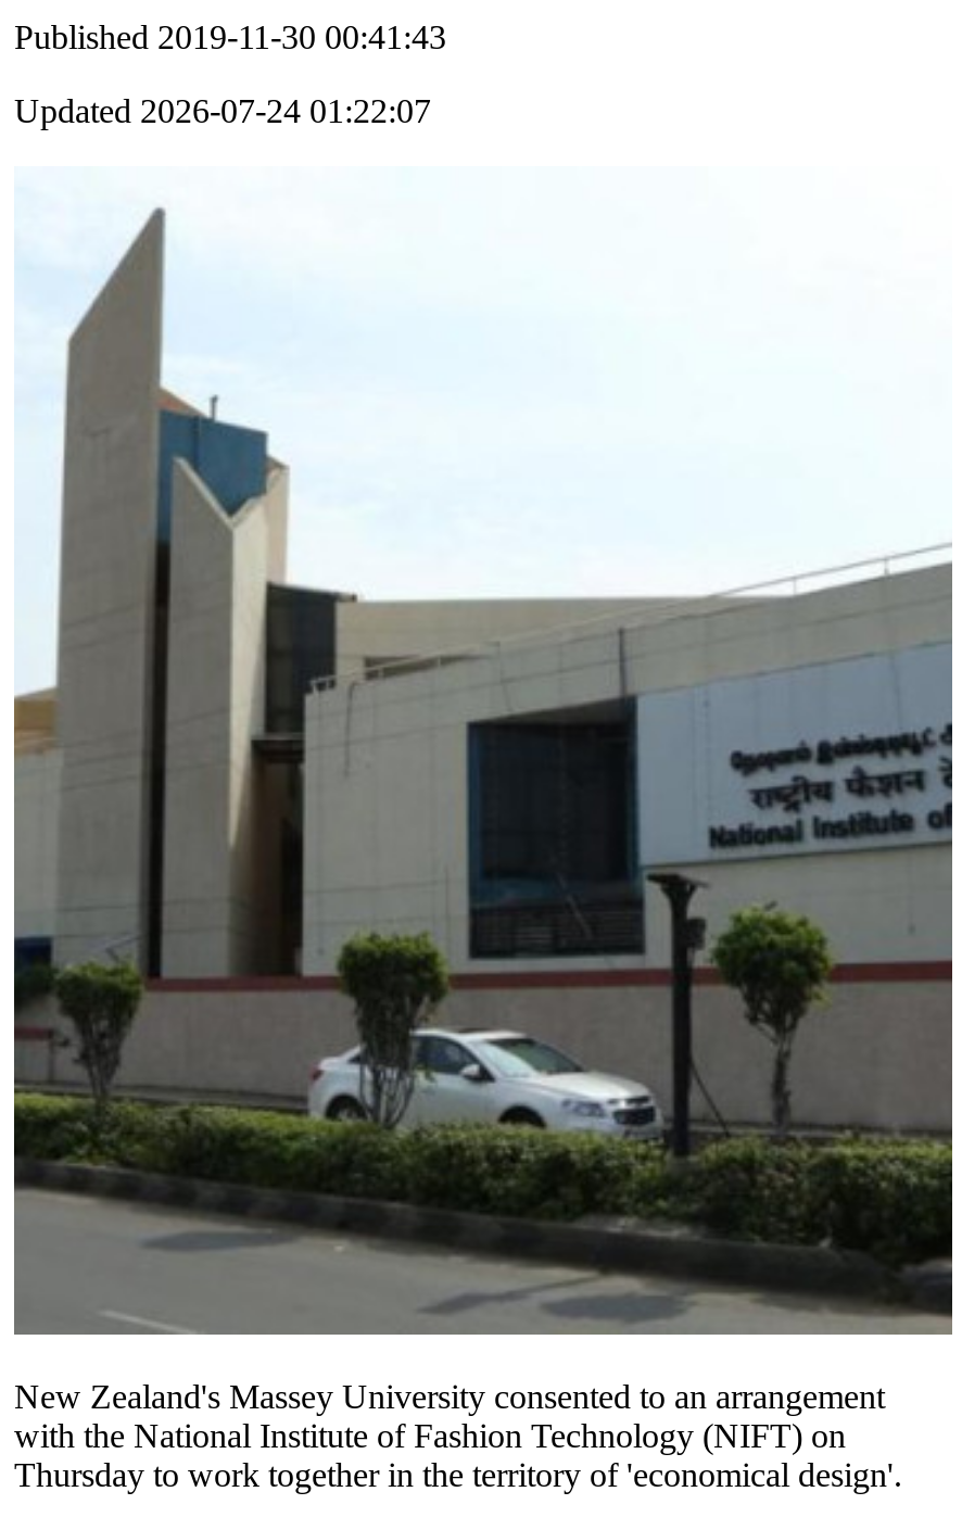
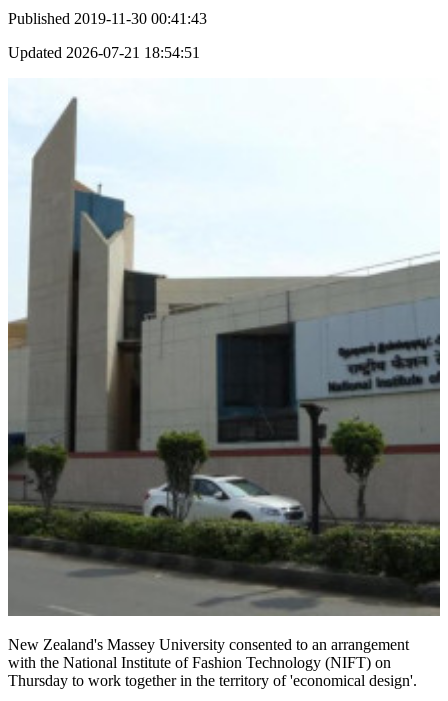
- Updated 2026-07-24 01:22:07
+ Updated 2026-07-21 18:54:51
